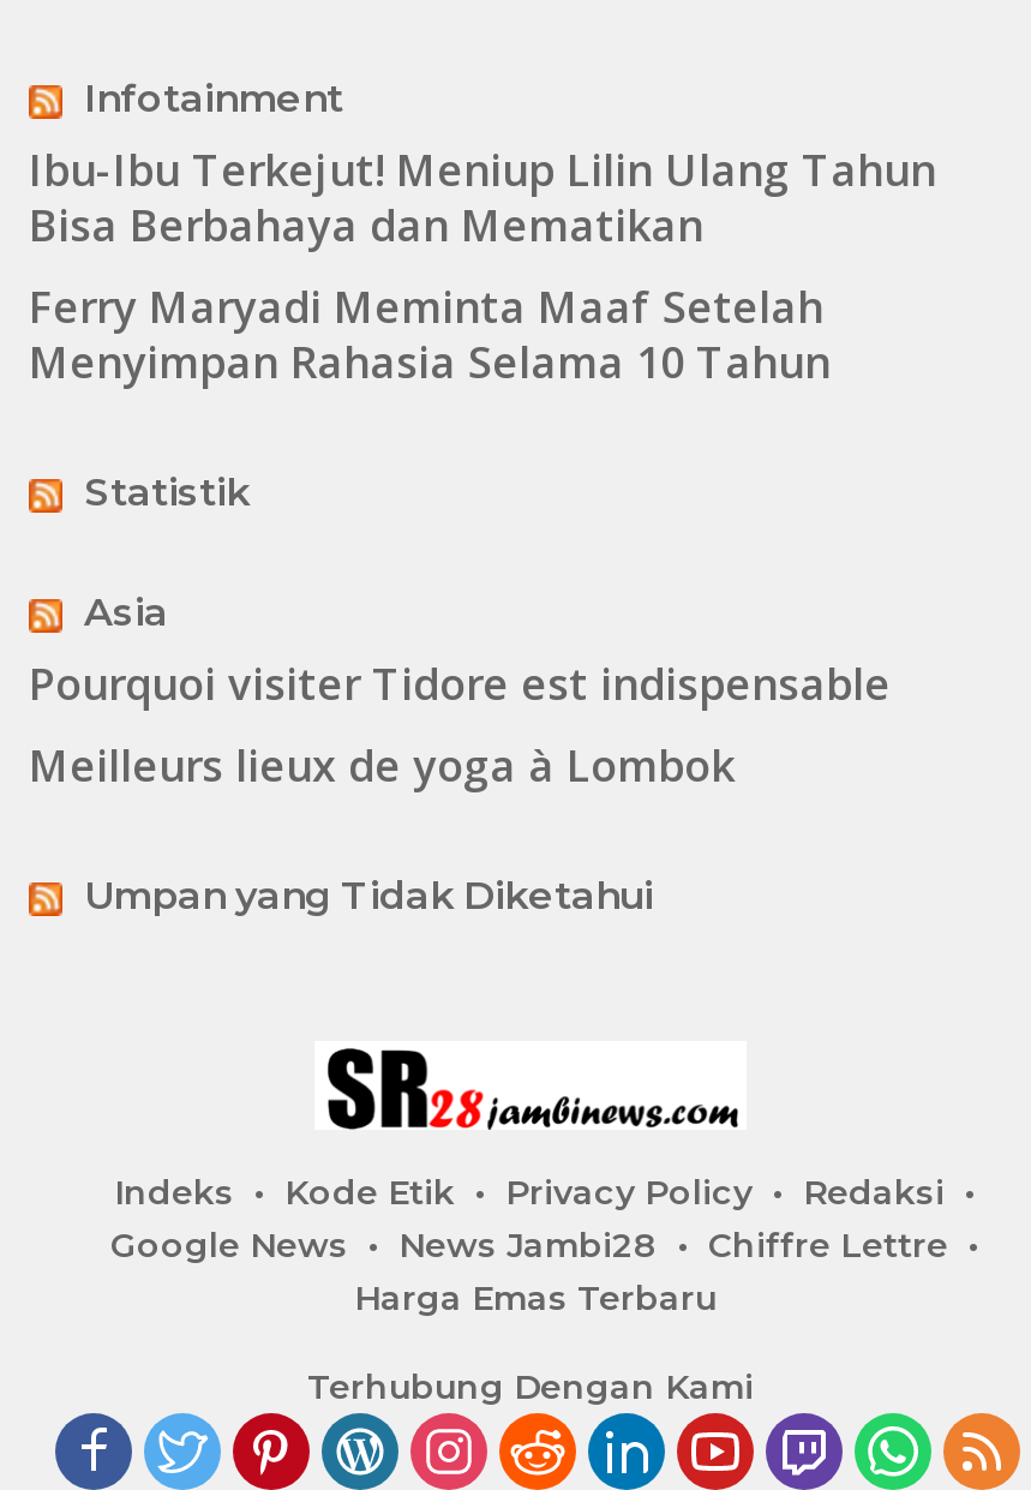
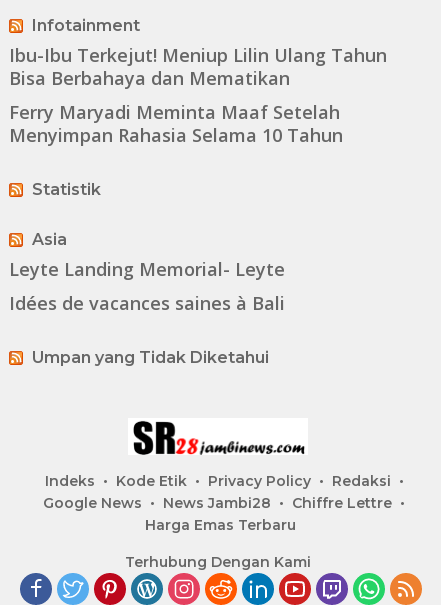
- Pourquoi visiter Tidore est indispensable
- Meilleurs lieux de yoga à Lombok
+ Leyte Landing Memorial- Leyte
+ Idées de vacances saines à Bali
